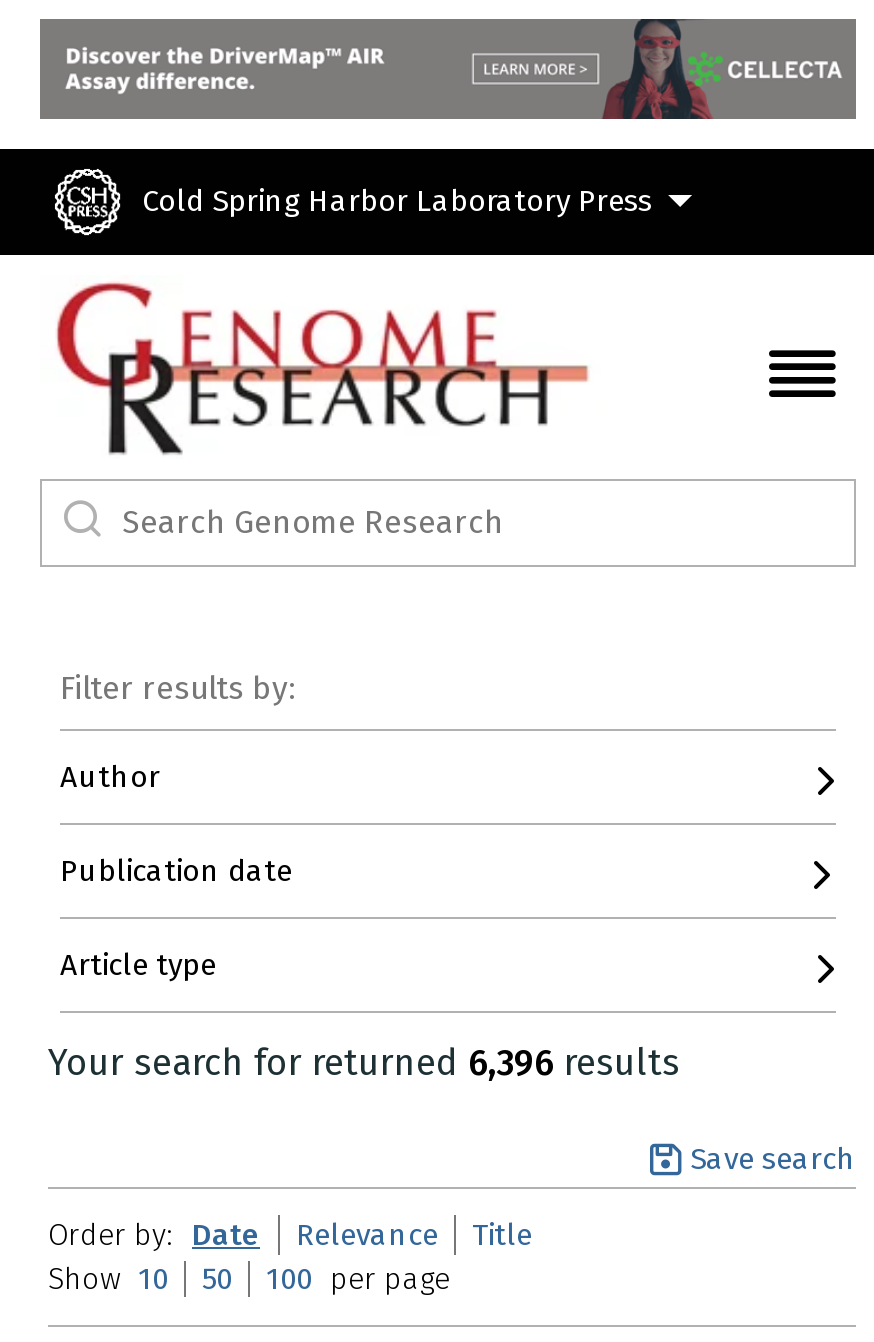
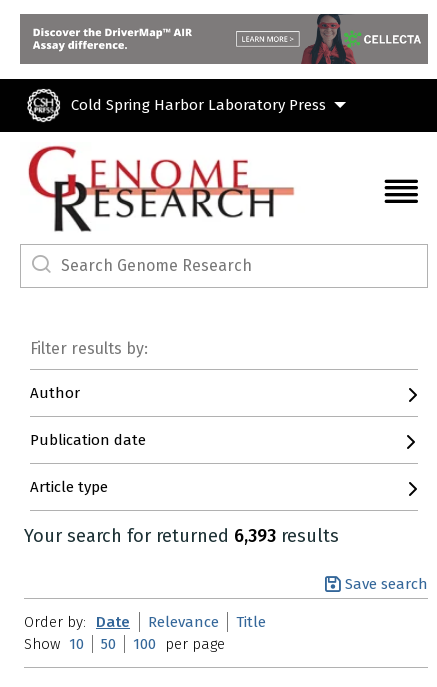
- Your search for returned 6,396 results
+ Your search for returned 6,393 results
